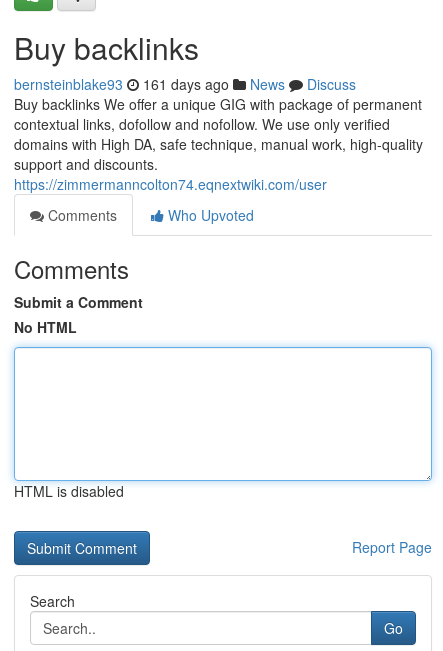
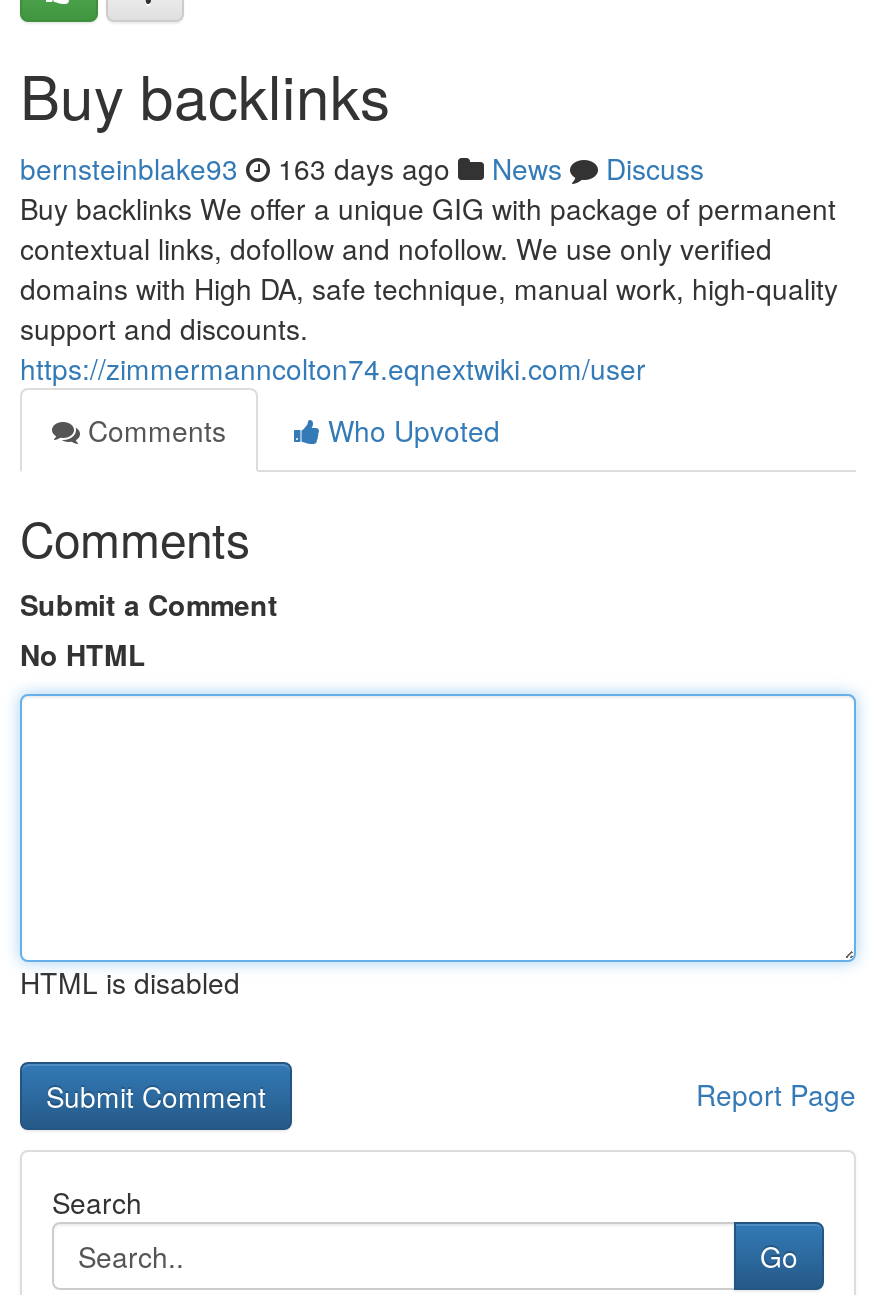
- bernsteinblake93 161 days ago News Discuss
+ bernsteinblake93 163 days ago News Discuss
